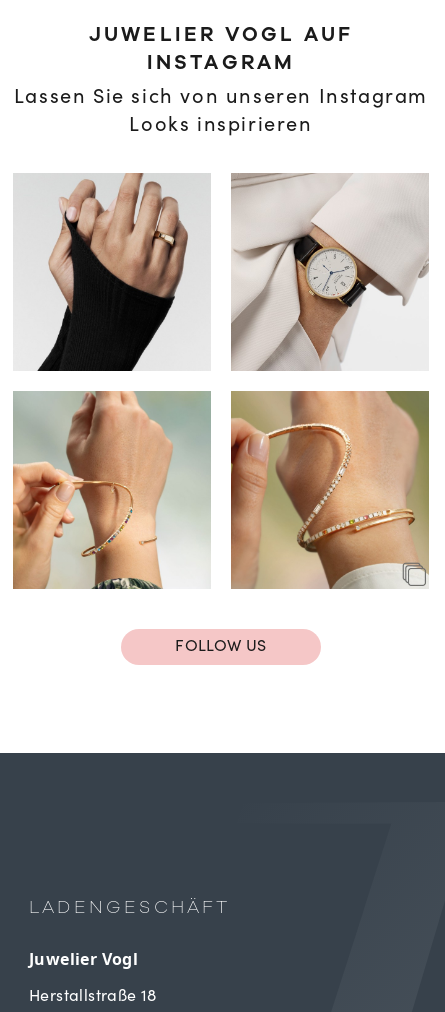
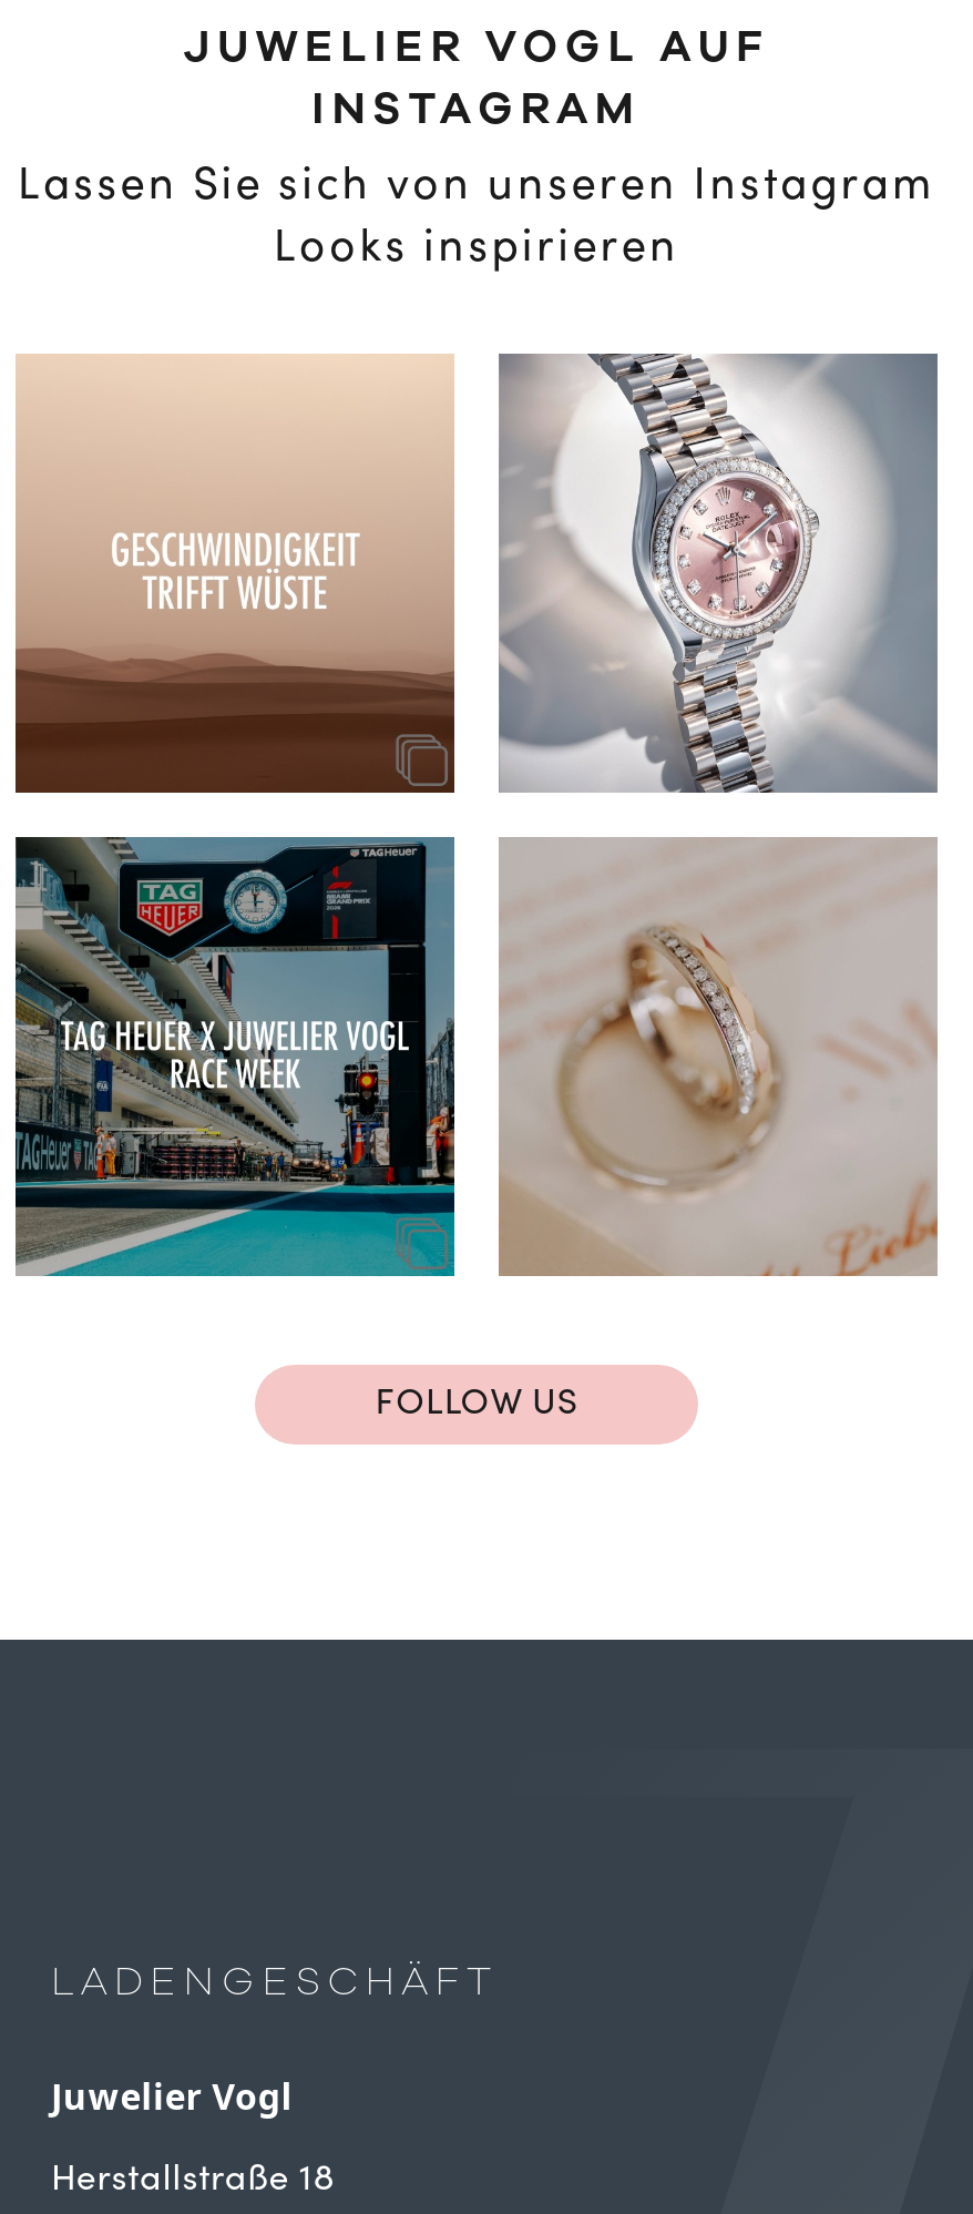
- [image]
+ [image]

- [image]
+ [image]

- [image]
+ [image]

- [image]
+ [image]
